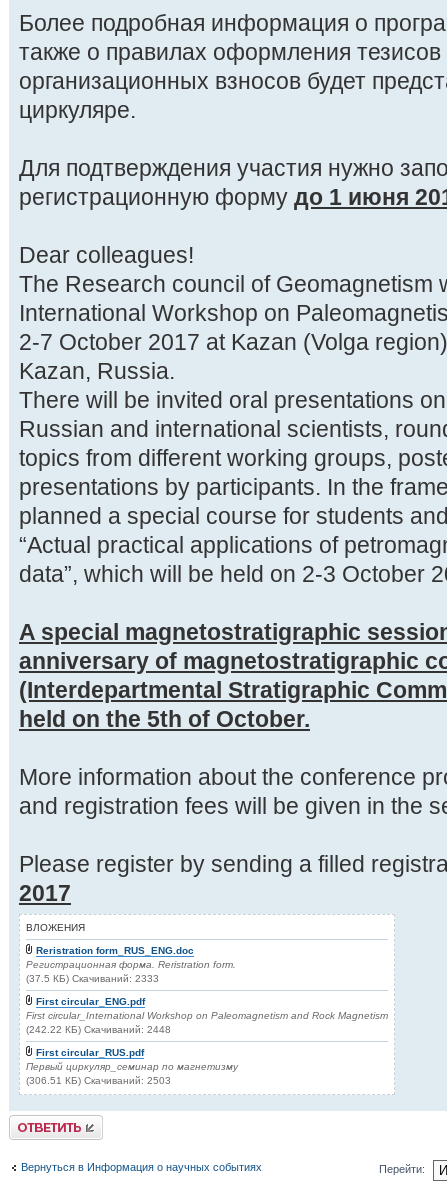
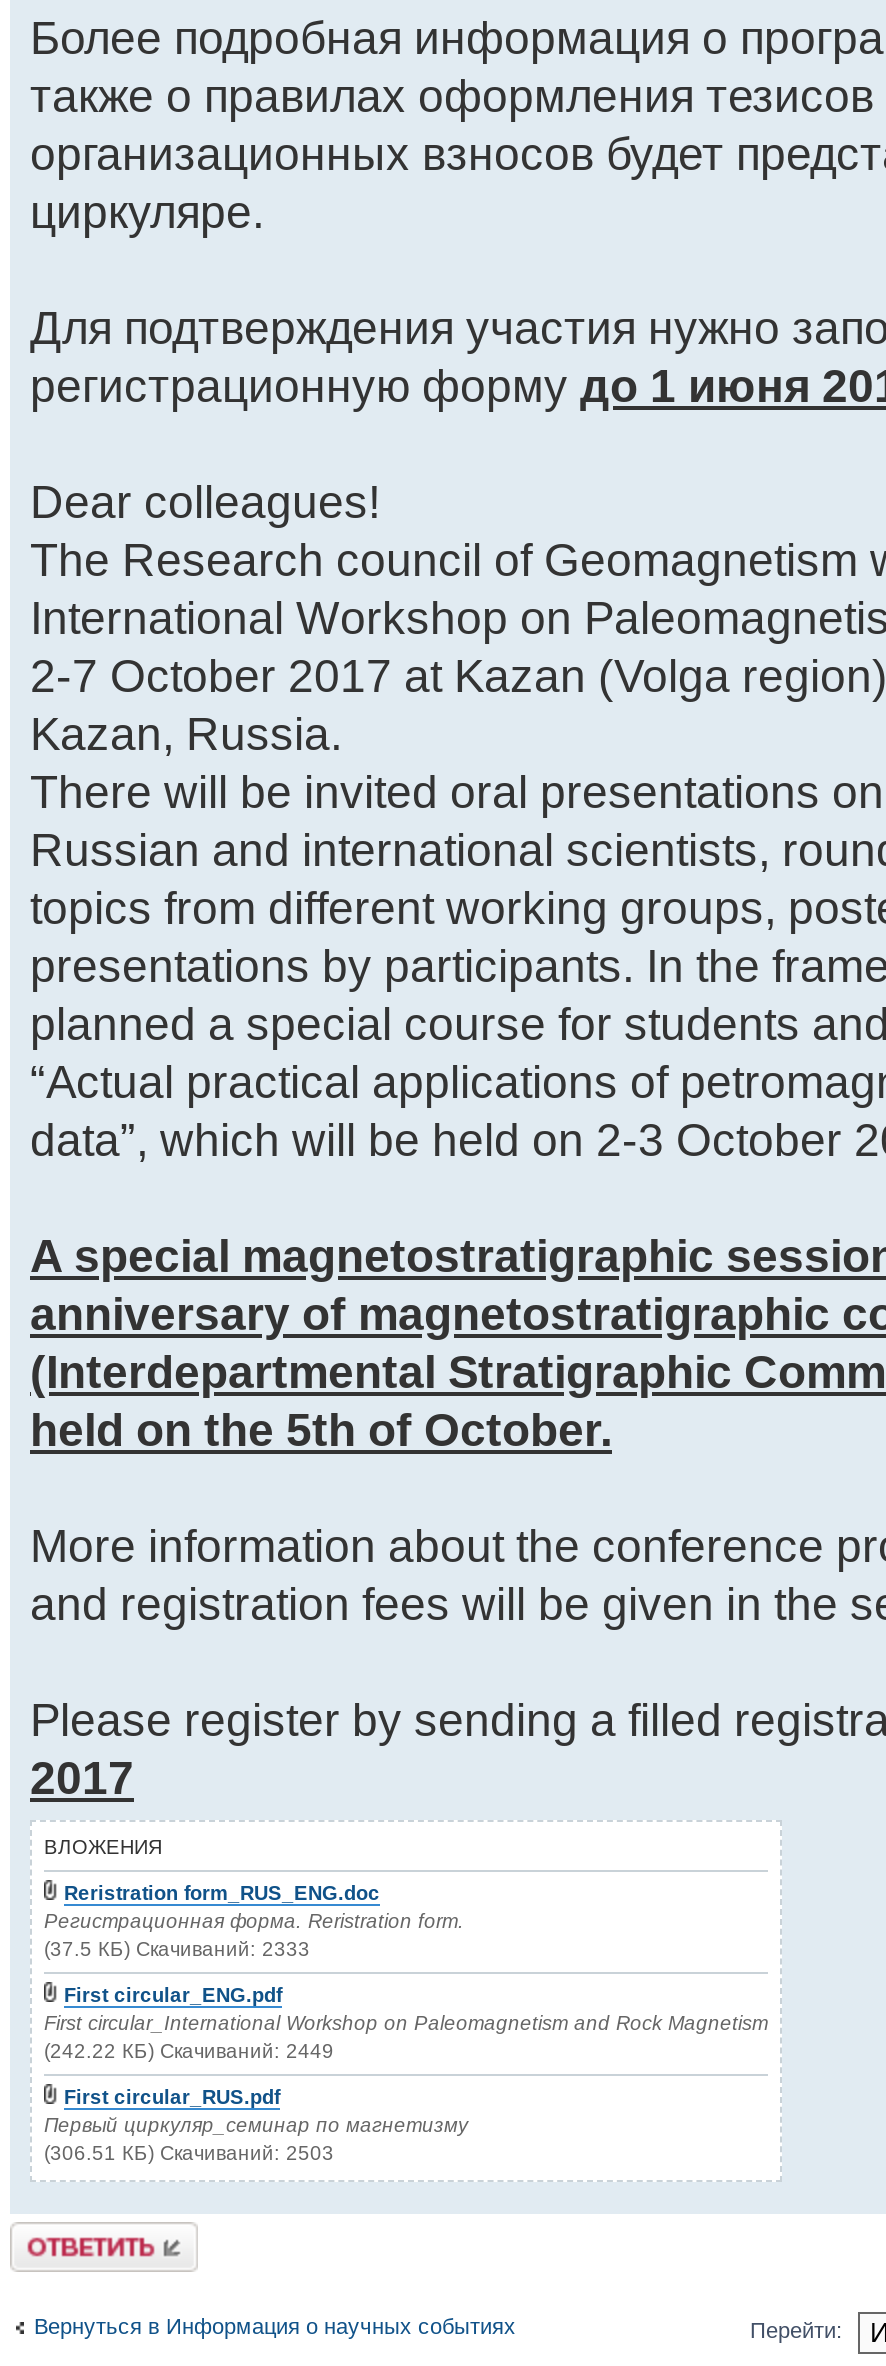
- (242.22 КБ) Скачиваний: 2448
+ (242.22 КБ) Скачиваний: 2449
